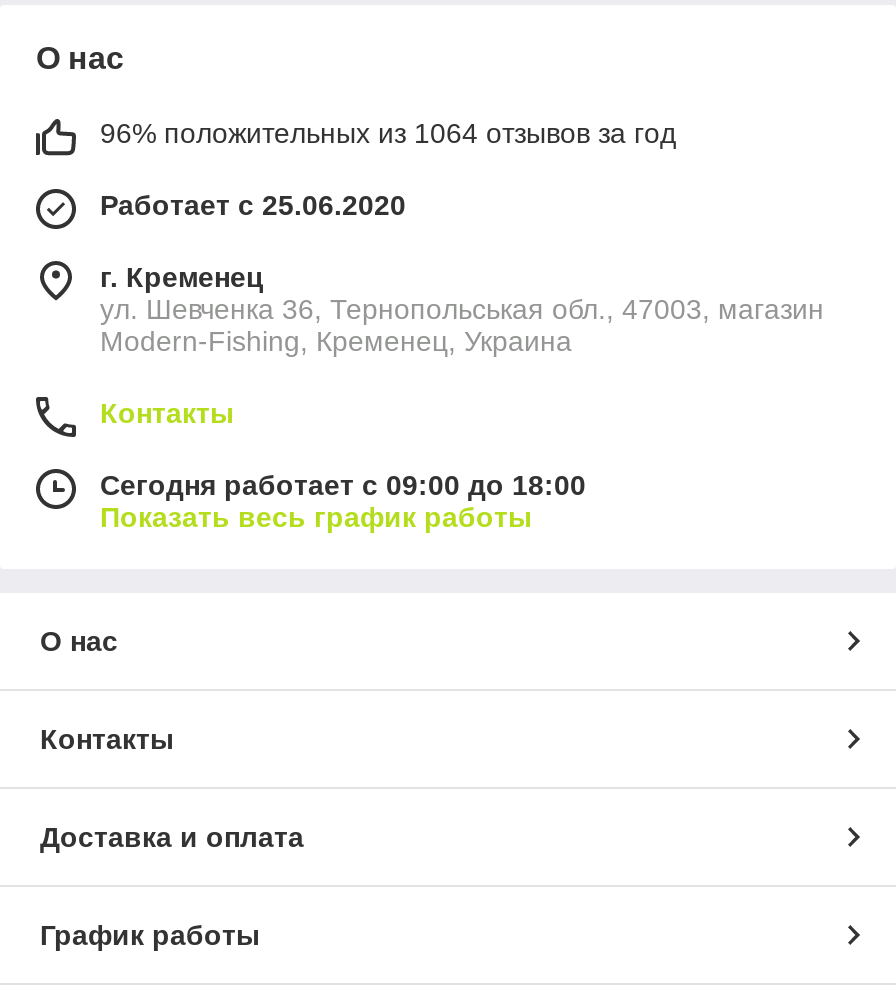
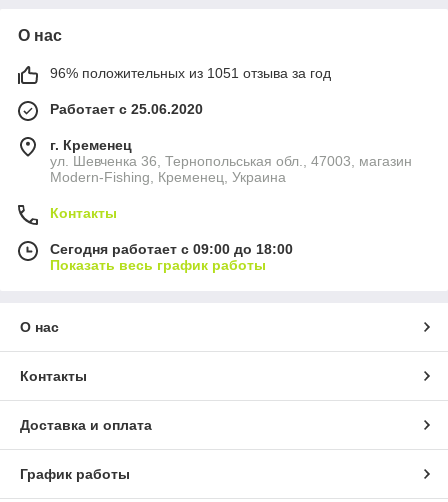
- 96% положительных из 1064 отзывов за год
+ 96% положительных из 1051 отзыва за год
